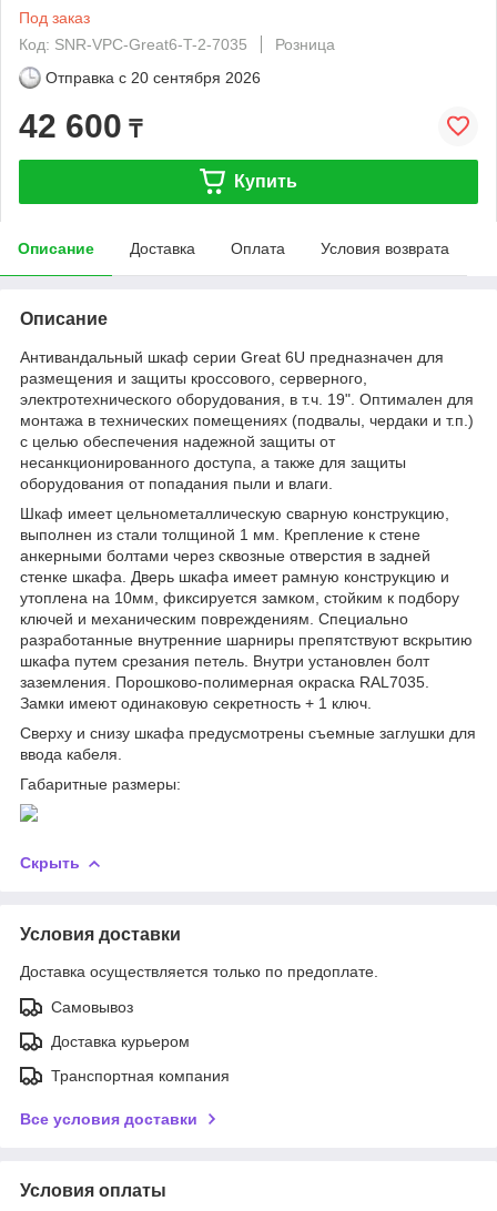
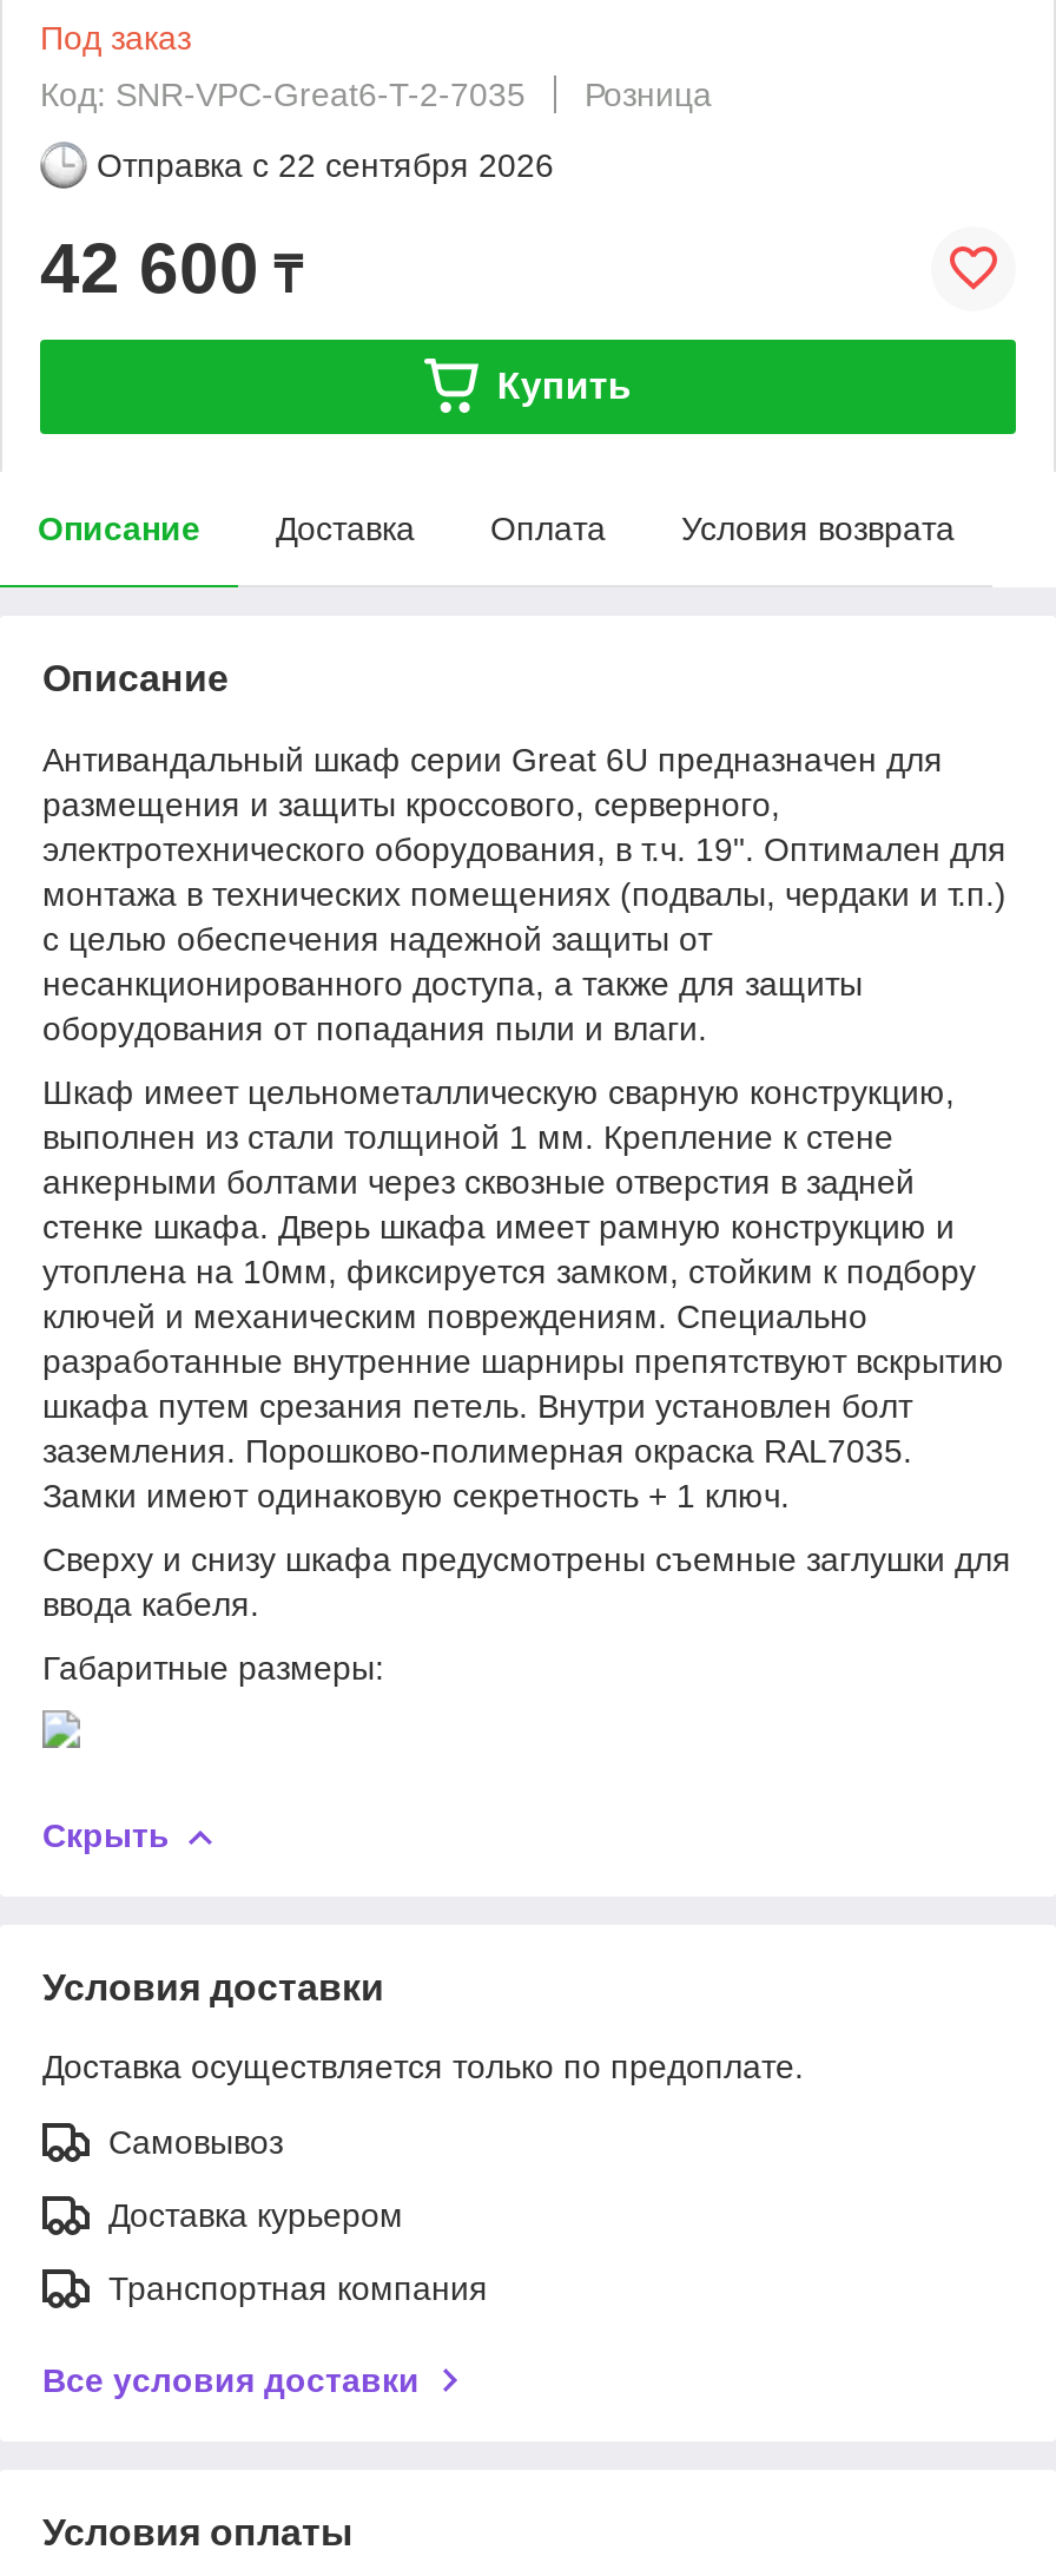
- Отправка с 20 сентября 2026
+ Отправка с 22 сентября 2026
